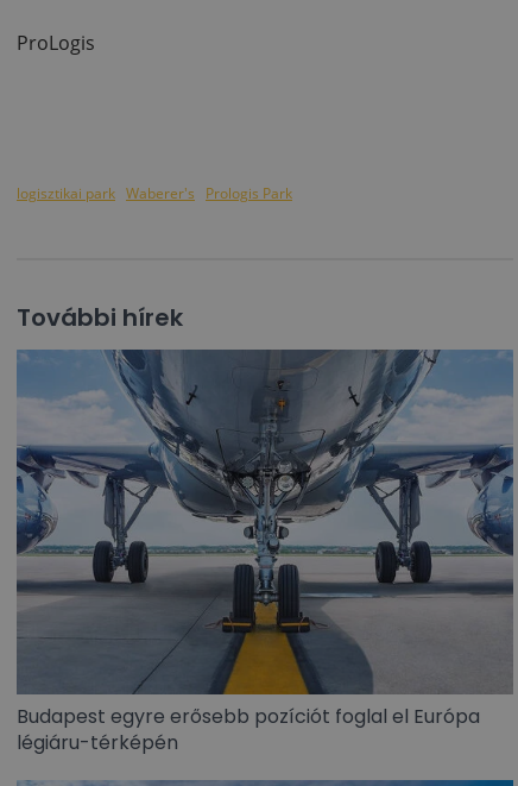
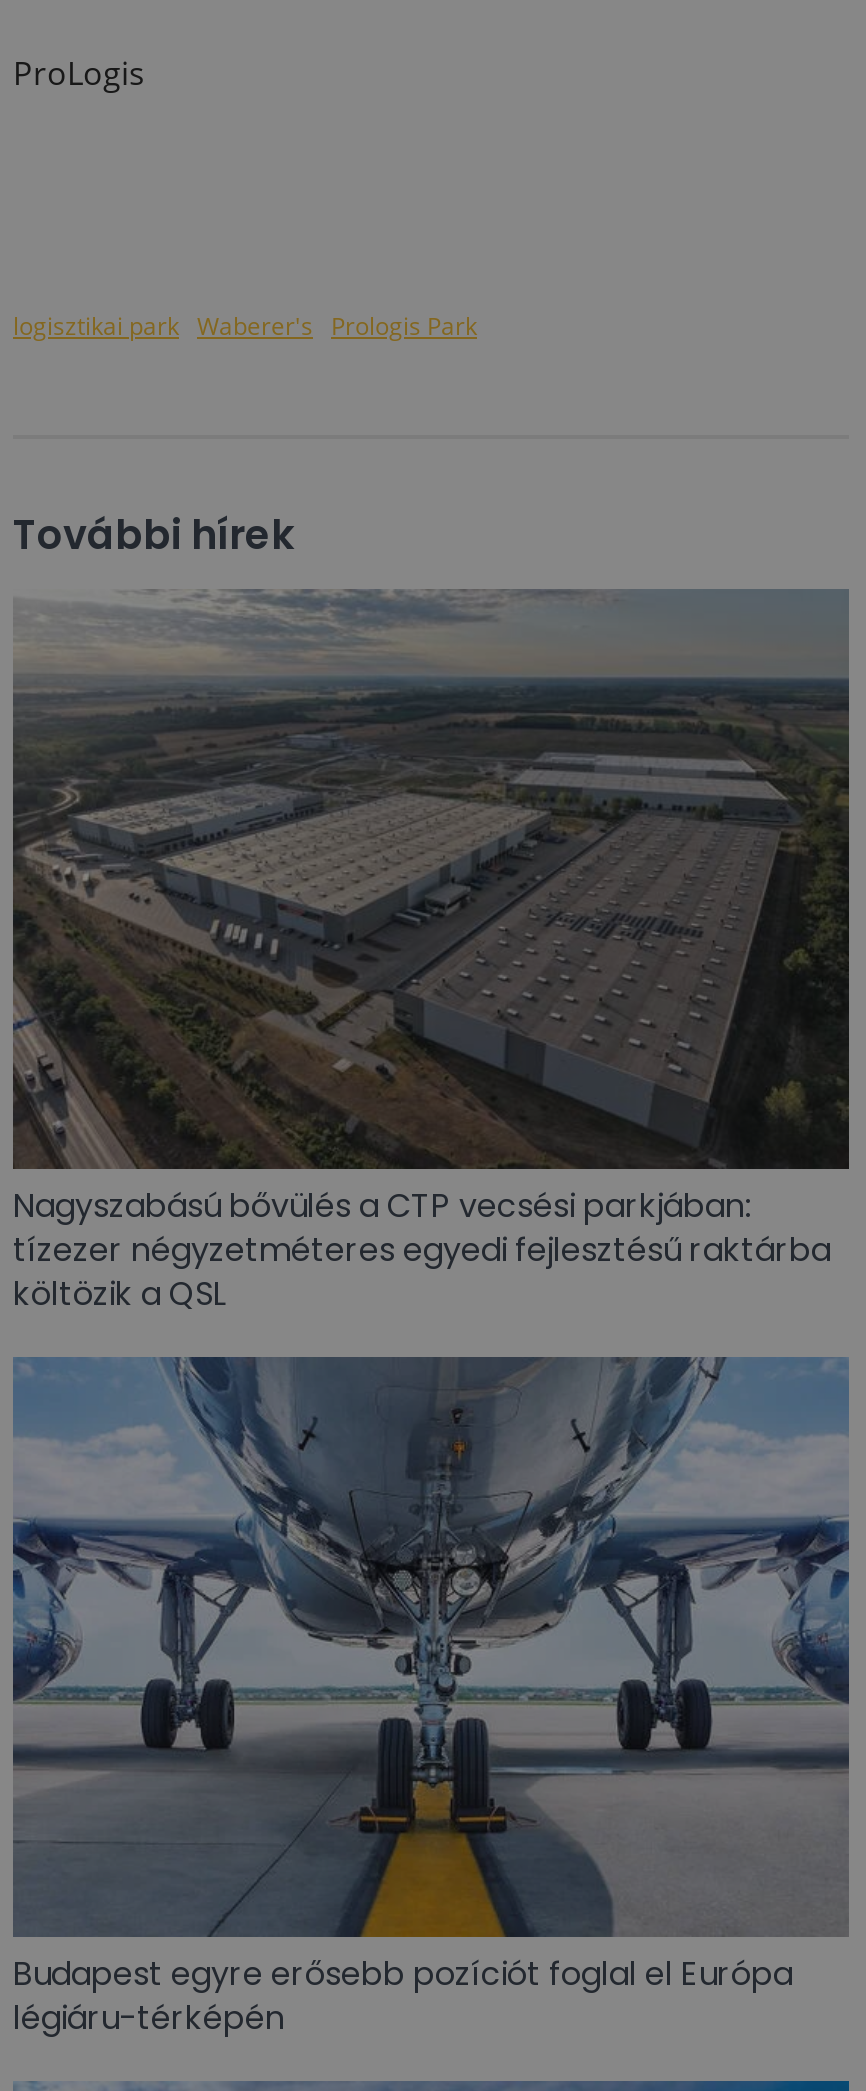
+ [image]
+ Nagyszabású bővülés a CTP vecsési parkjában:
+ tízezer négyzetméteres egyedi fejlesztésű raktárba
+ költözik a QSL
